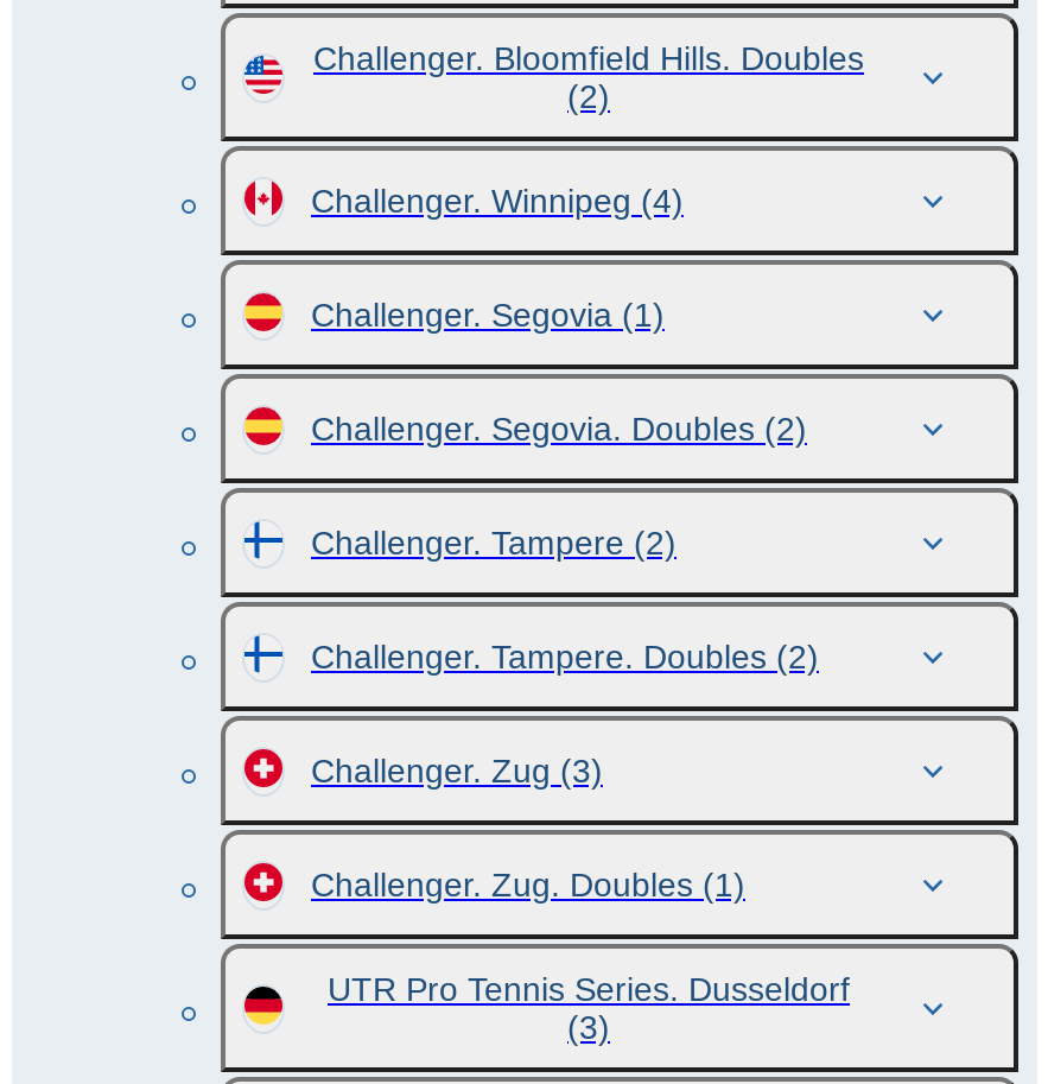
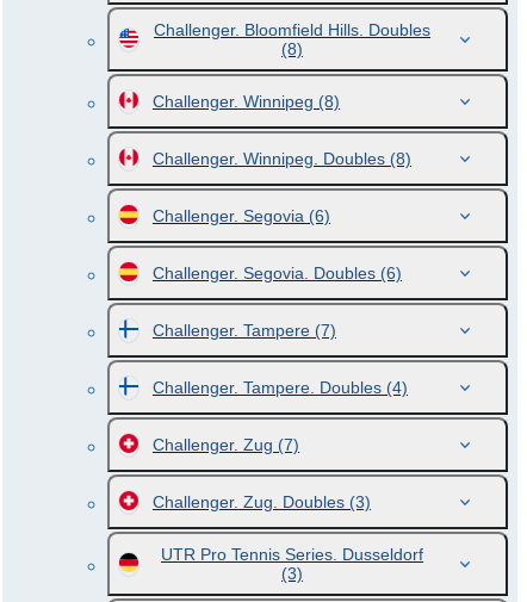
- (2)
- Challenger. Winnipeg (4)
- Challenger. Segovia (1)
- Challenger. Segovia. Doubles (2)
- Challenger. Tampere (2)
- Challenger. Tampere. Doubles (2)
- Challenger. Zug (3)
- Challenger. Zug. Doubles (1)
+ (8)
+ Challenger. Winnipeg (8)
+ Challenger. Winnipeg. Doubles (8)
+ Challenger. Segovia (6)
+ Challenger. Segovia. Doubles (6)
+ Challenger. Tampere (7)
+ Challenger. Tampere. Doubles (4)
+ Challenger. Zug (7)
+ Challenger. Zug. Doubles (3)
